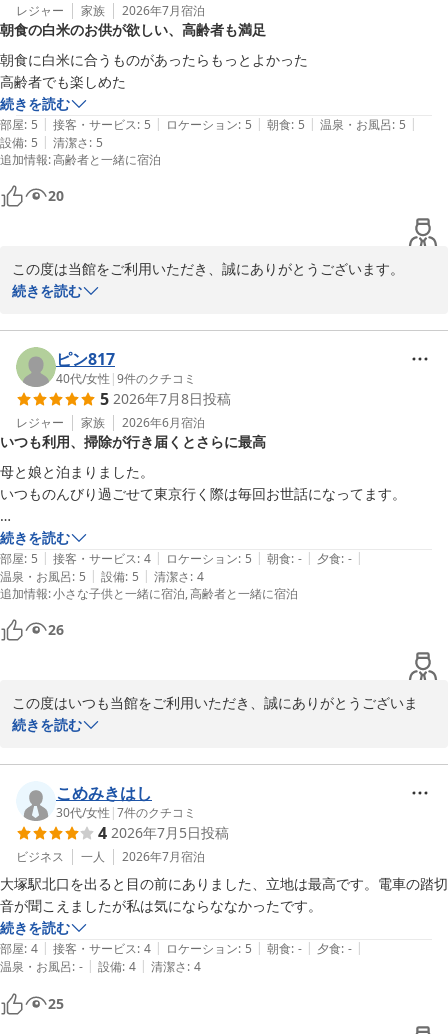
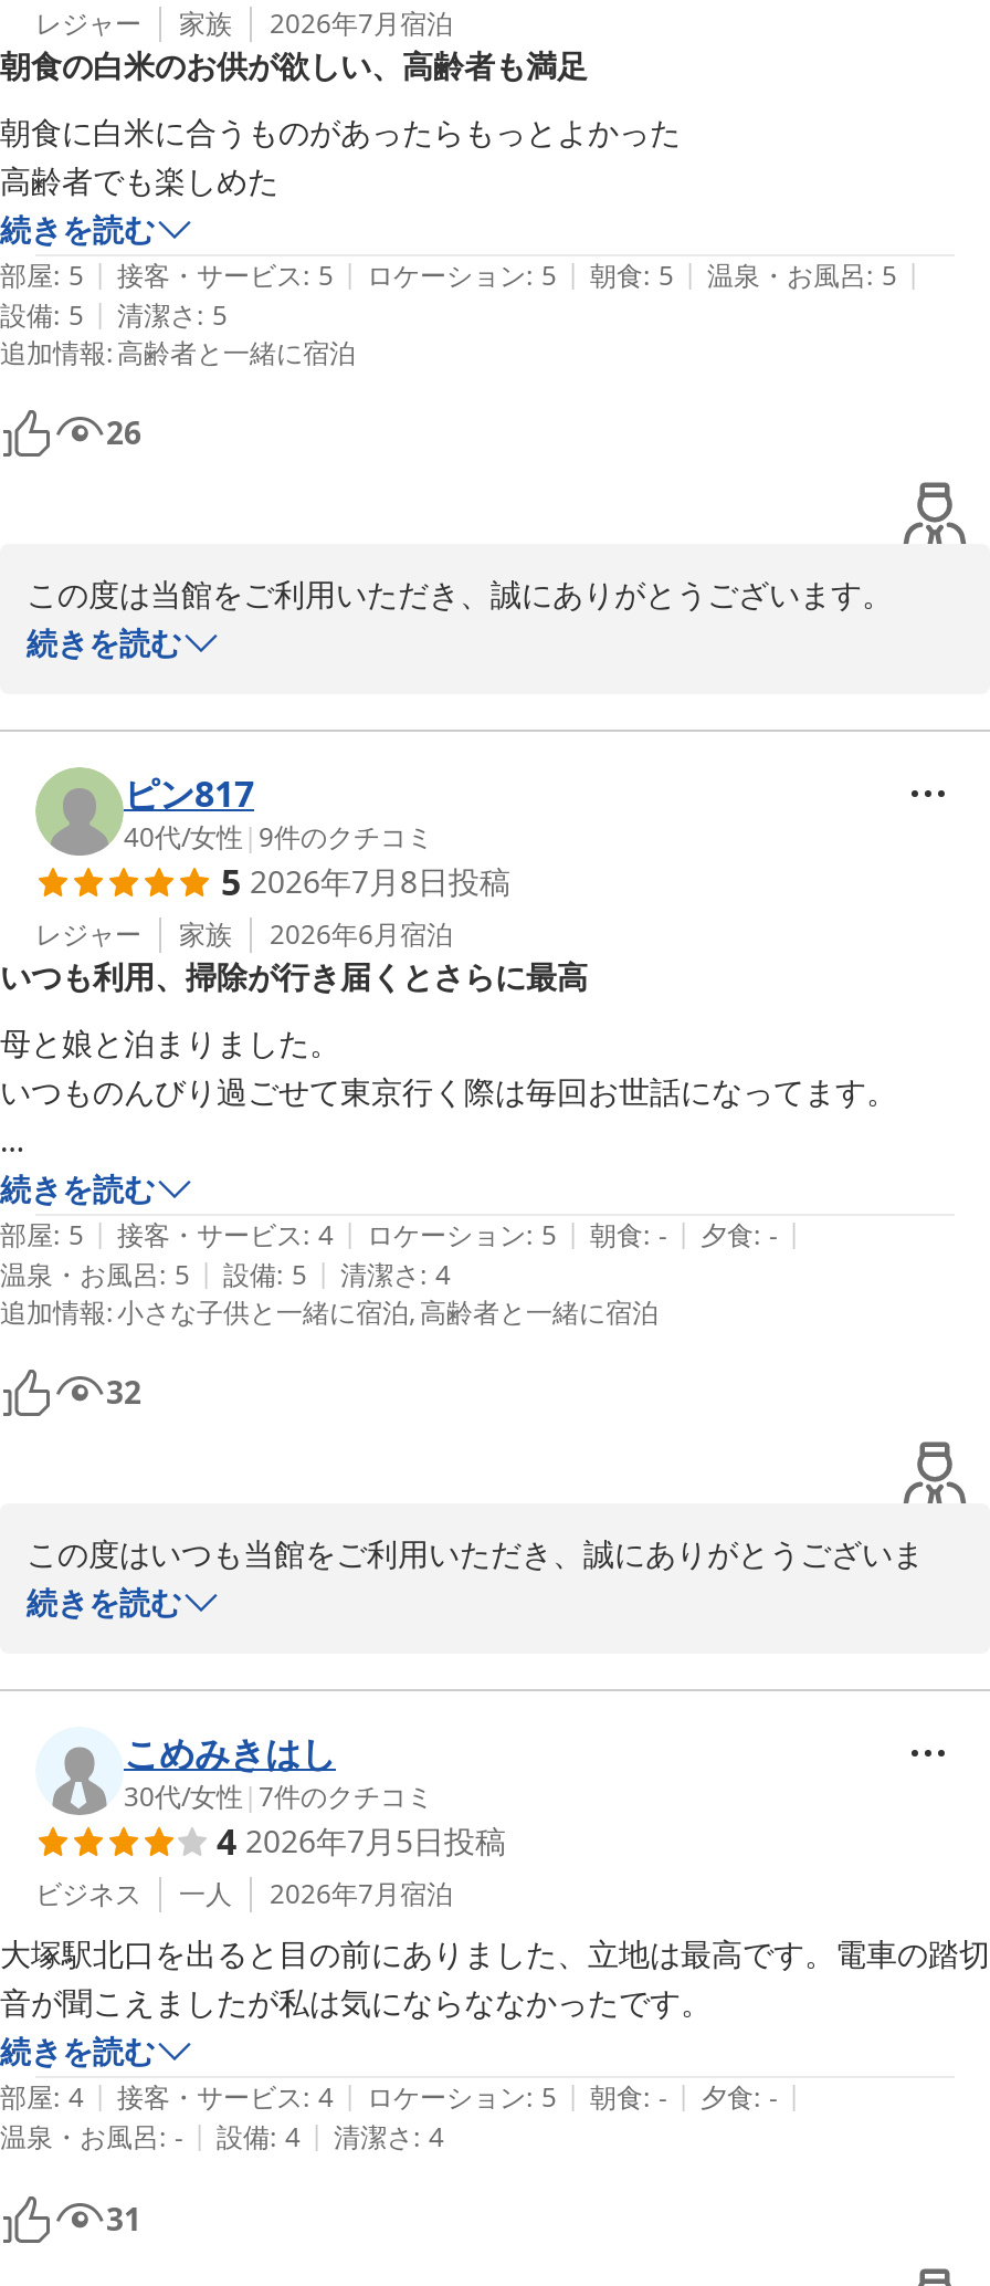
- 20
+ 26

- 26
+ 32

- 25
+ 31
